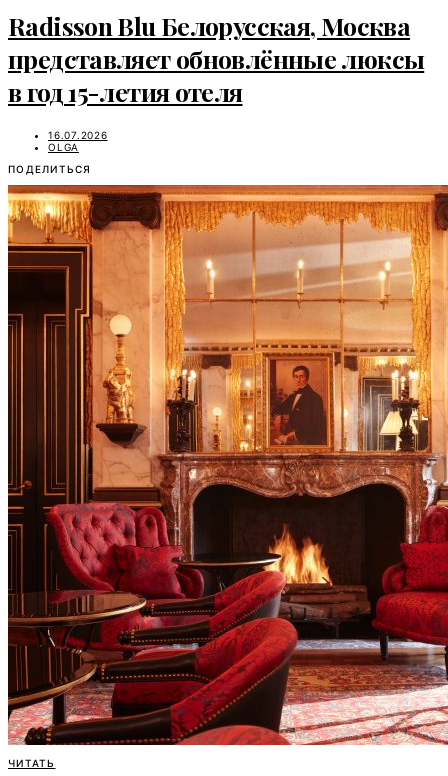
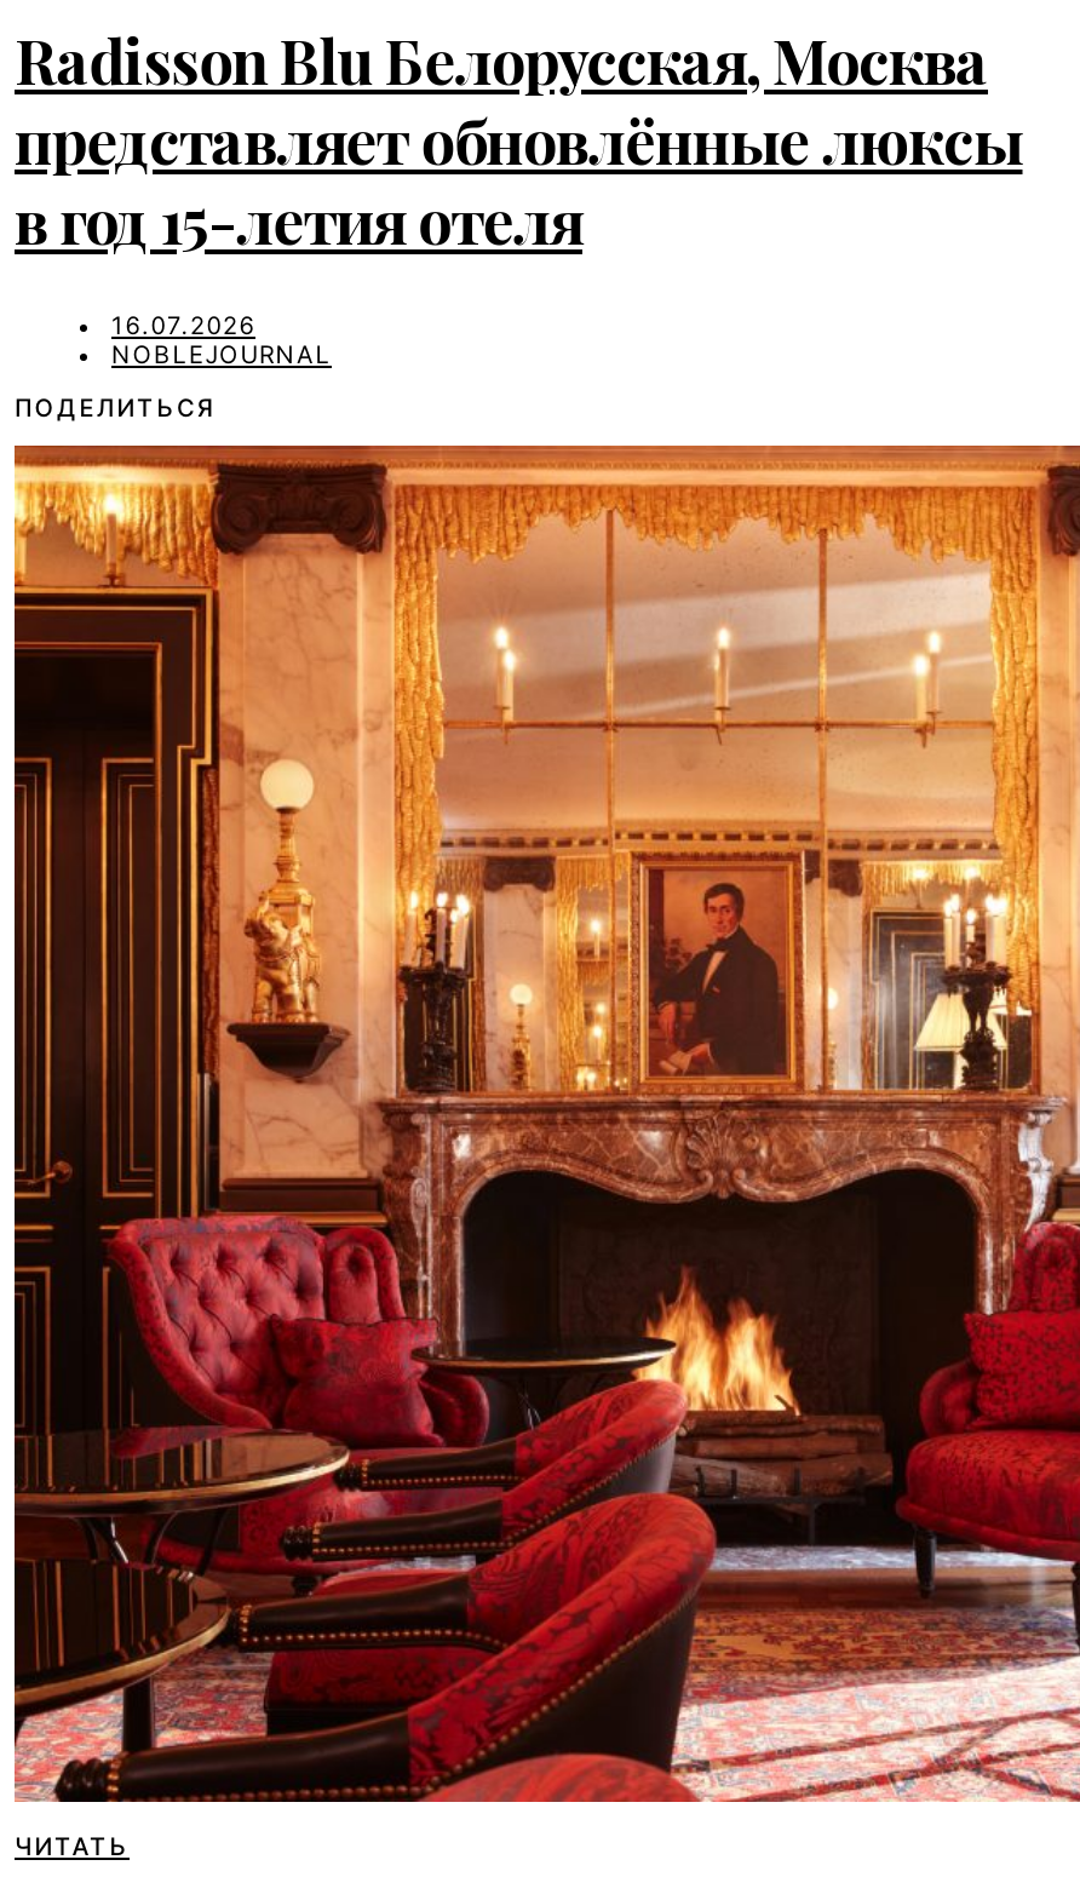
- OLGA
+ NOBLEJOURNAL
